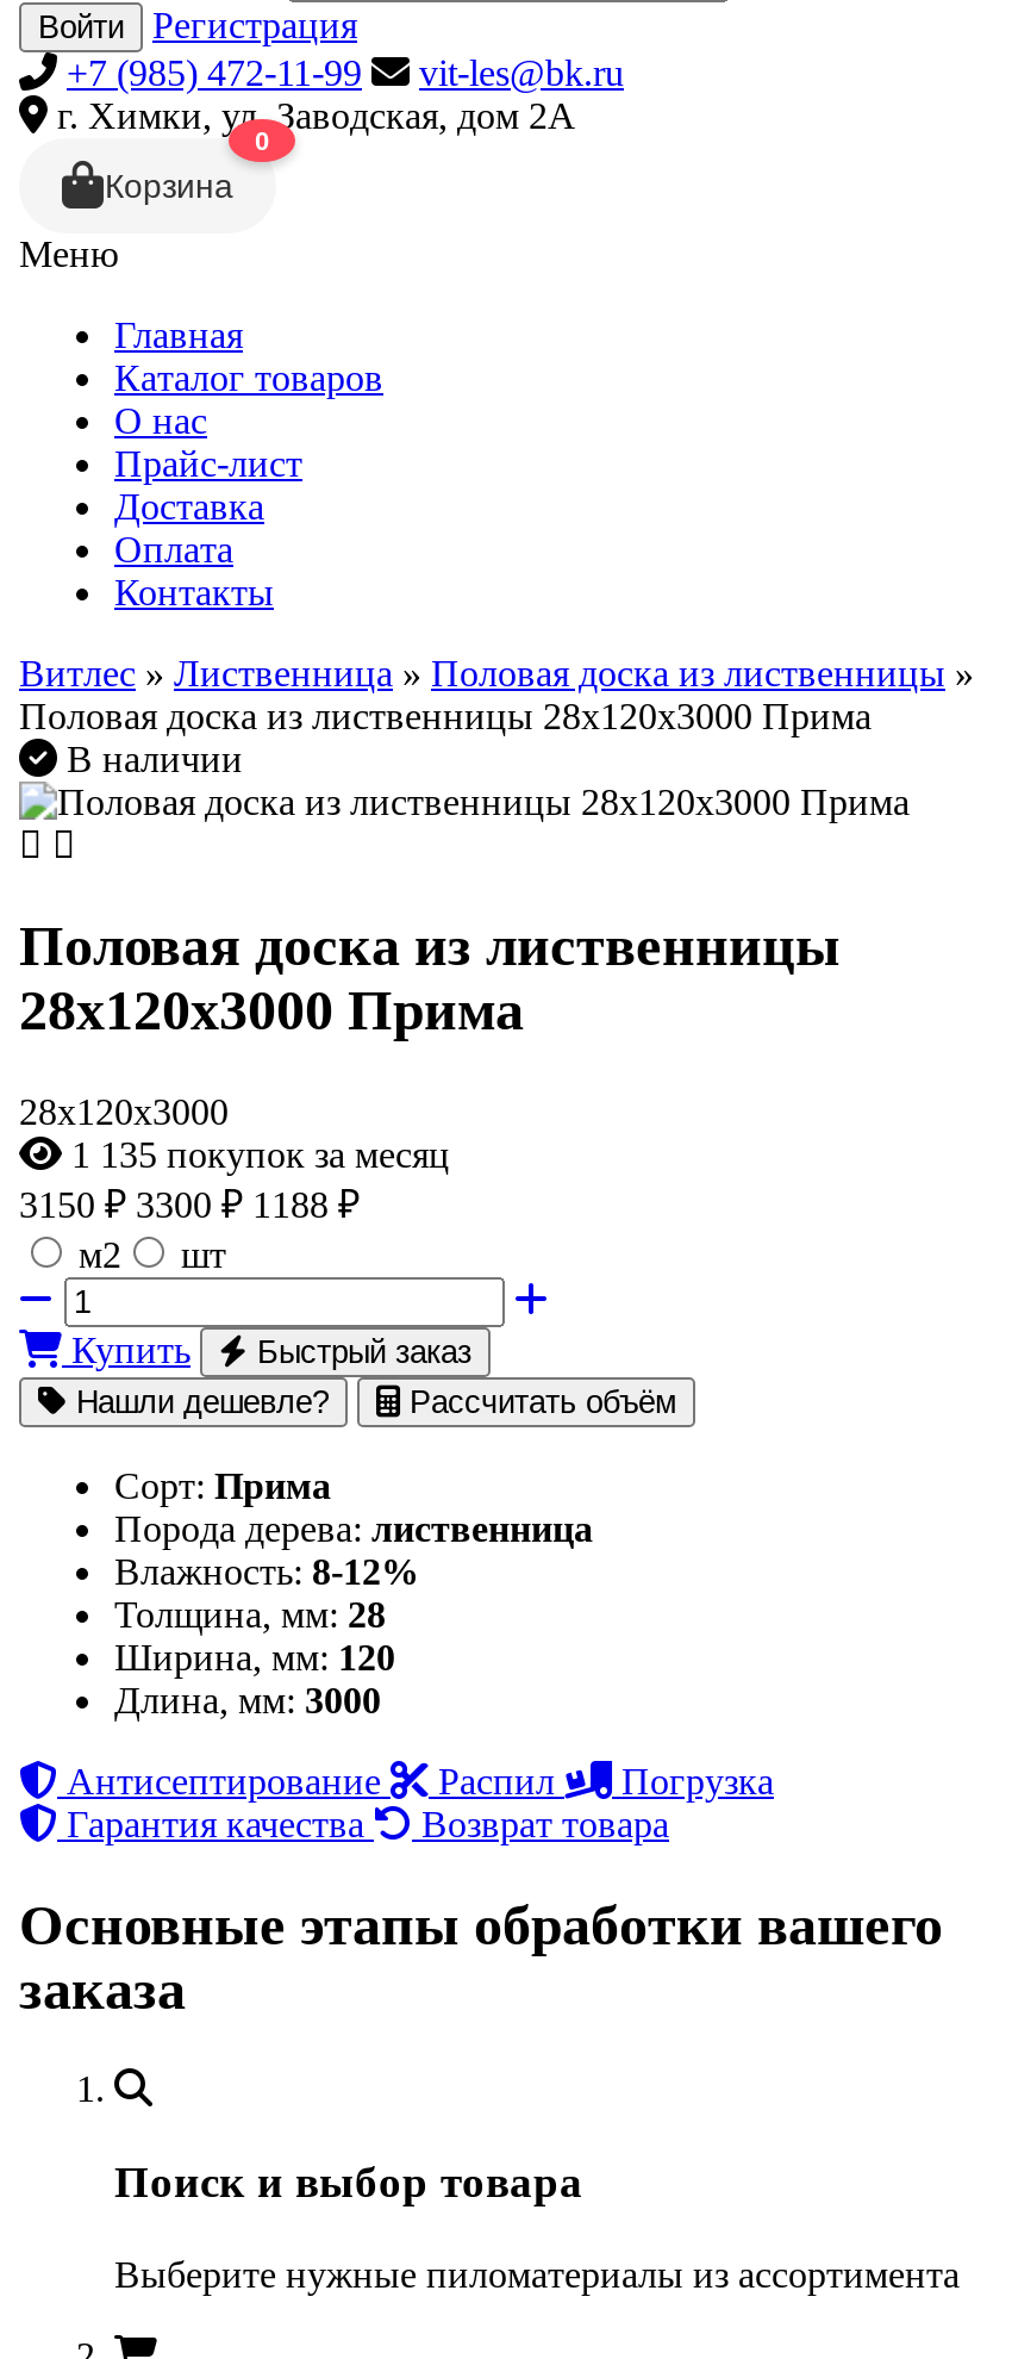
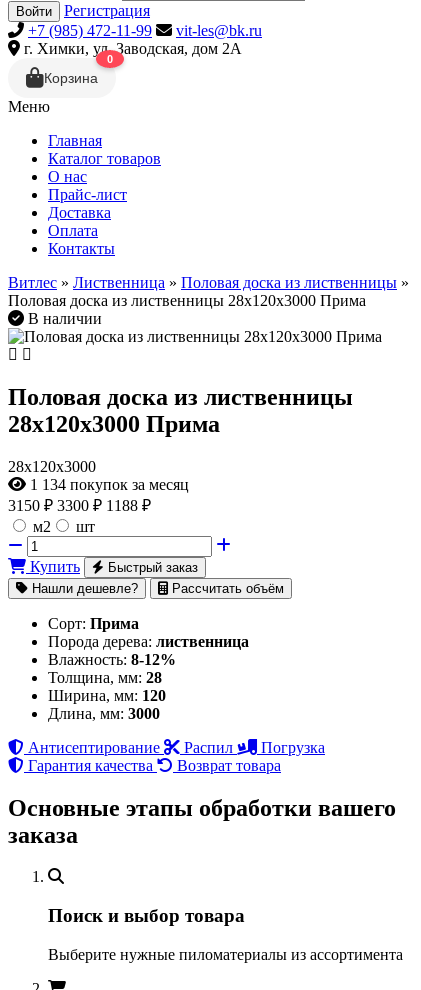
- 1 135 покупок за месяц
+ 1 134 покупок за месяц
